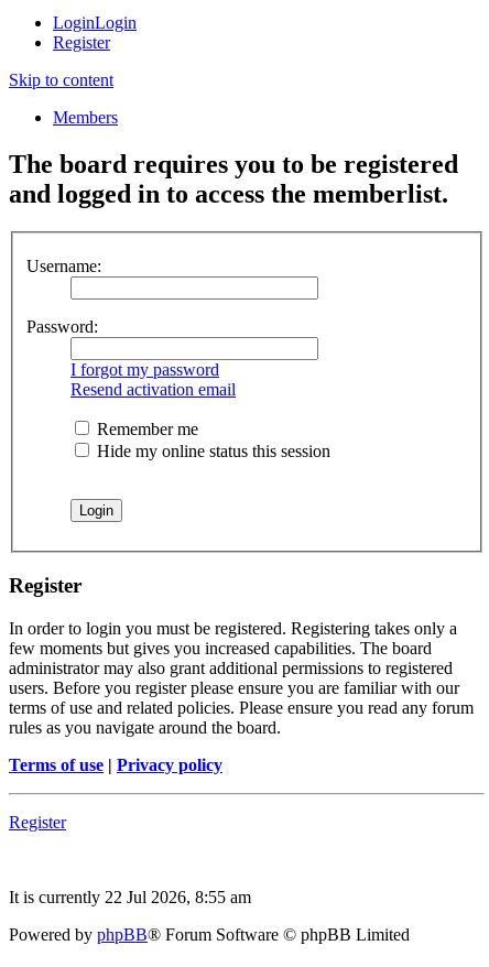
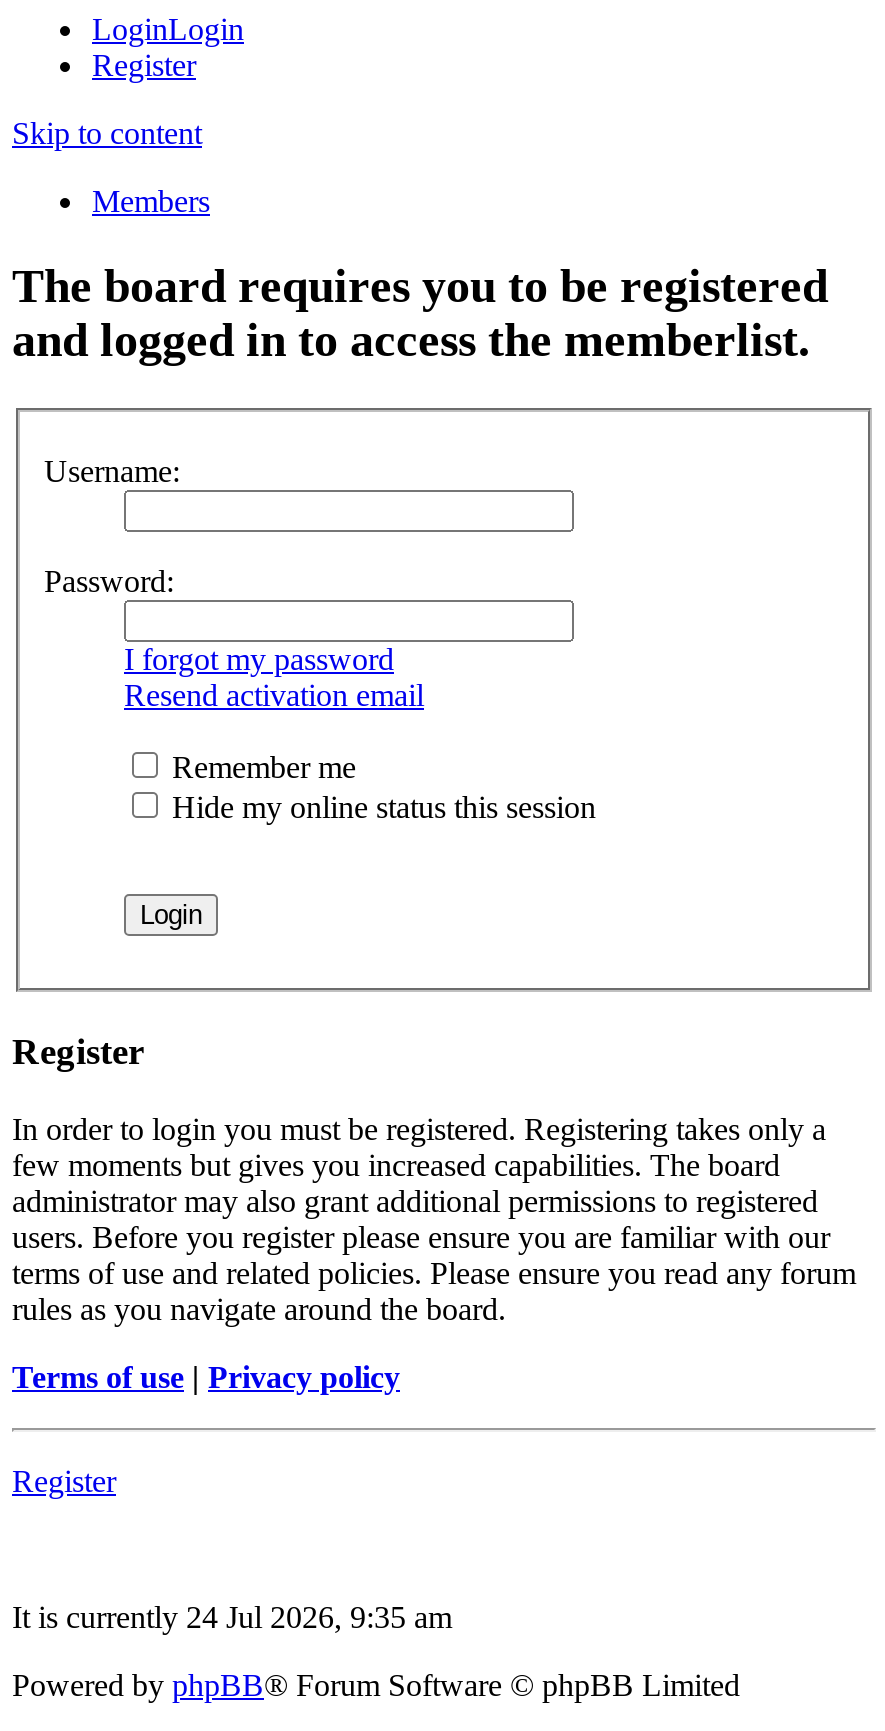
- It is currently 22 Jul 2026, 8:55 am
+ It is currently 24 Jul 2026, 9:35 am
